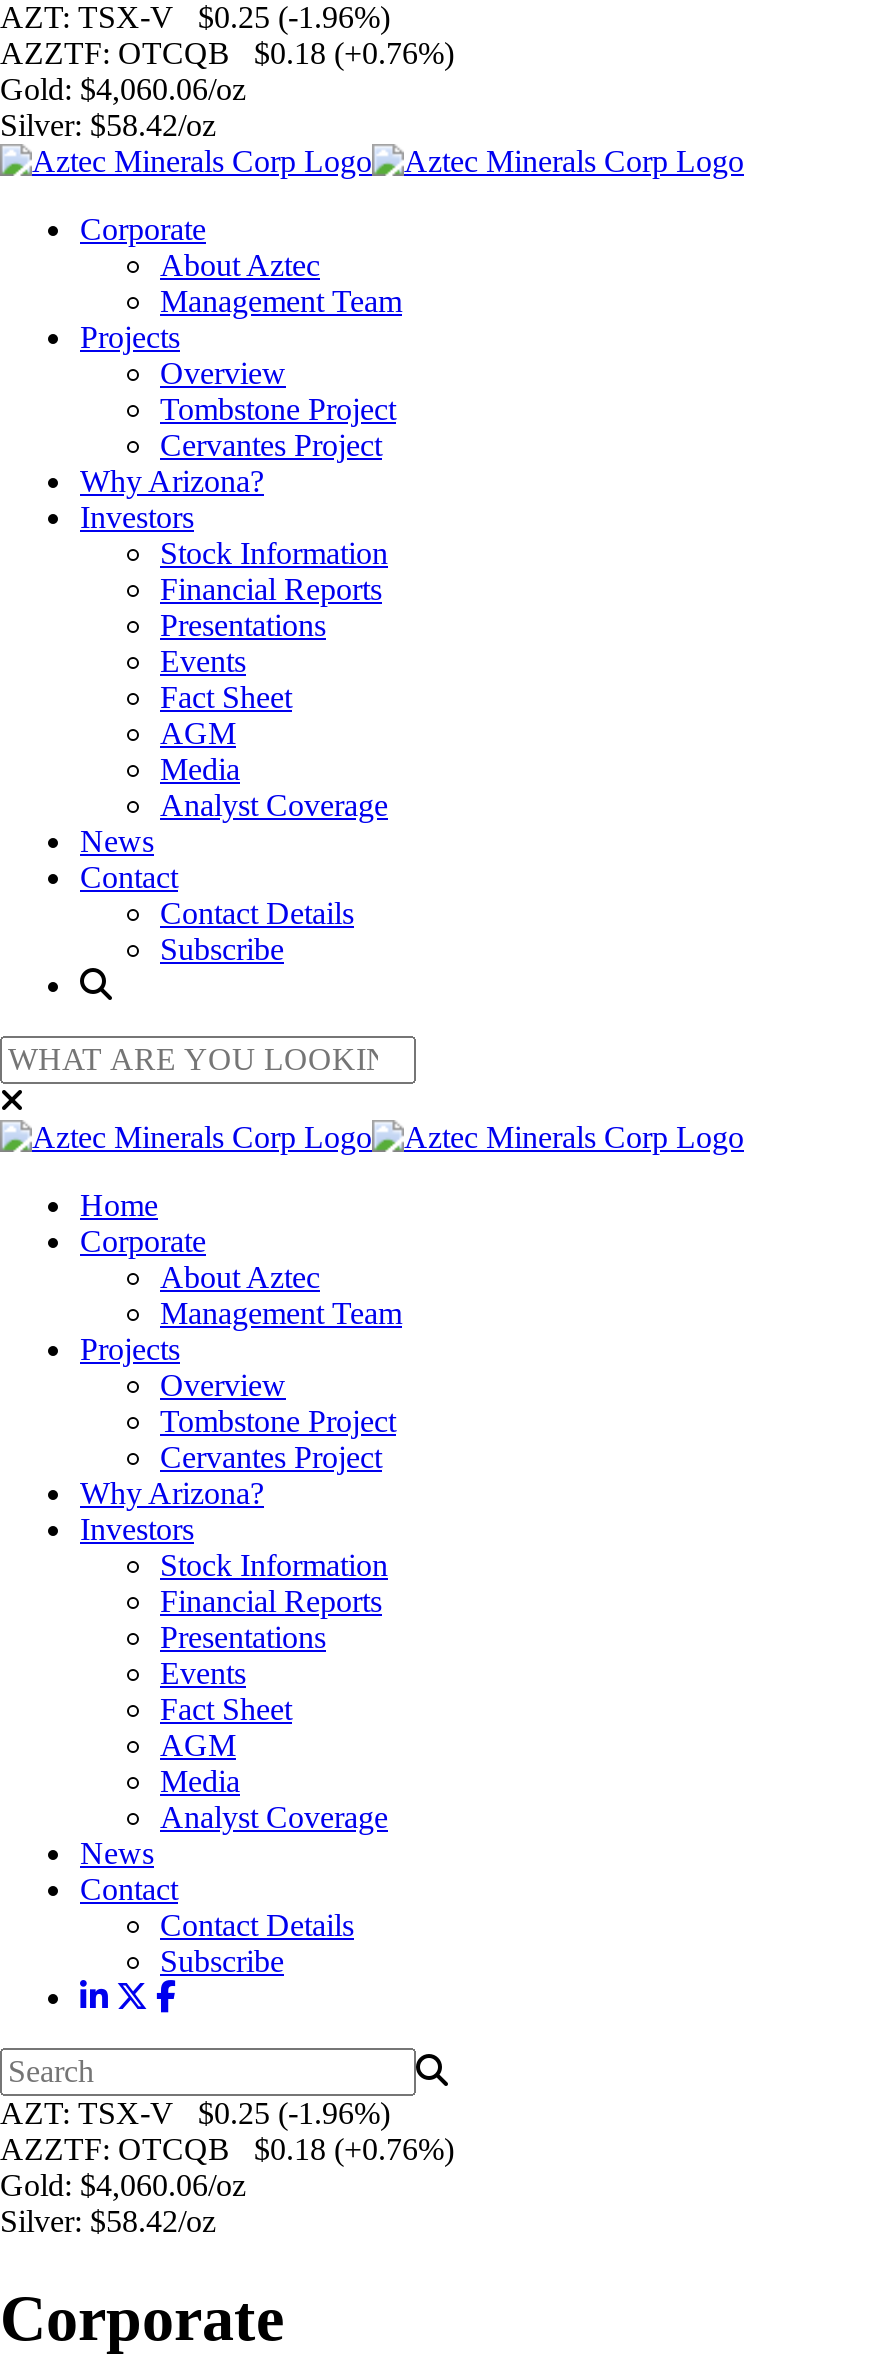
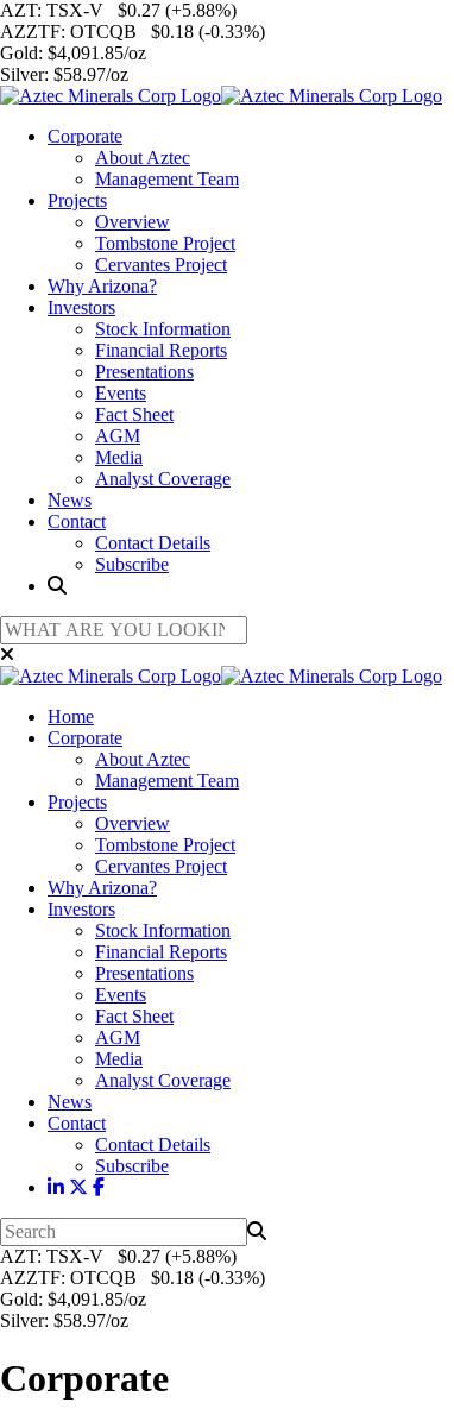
- AZT: TSX-V $0.25 (-1.96%)
+ AZT: TSX-V $0.27 (+5.88%)

- AZZTF: OTCQB $0.18 (+0.76%)
+ AZZTF: OTCQB $0.18 (-0.33%)

- Gold: $4,060.06/oz
+ Gold: $4,091.85/oz

- Silver: $58.42/oz
+ Silver: $58.97/oz

- AZT: TSX-V $0.25 (-1.96%)
+ AZT: TSX-V $0.27 (+5.88%)

- AZZTF: OTCQB $0.18 (+0.76%)
+ AZZTF: OTCQB $0.18 (-0.33%)

- Gold: $4,060.06/oz
+ Gold: $4,091.85/oz

- Silver: $58.42/oz
+ Silver: $58.97/oz
